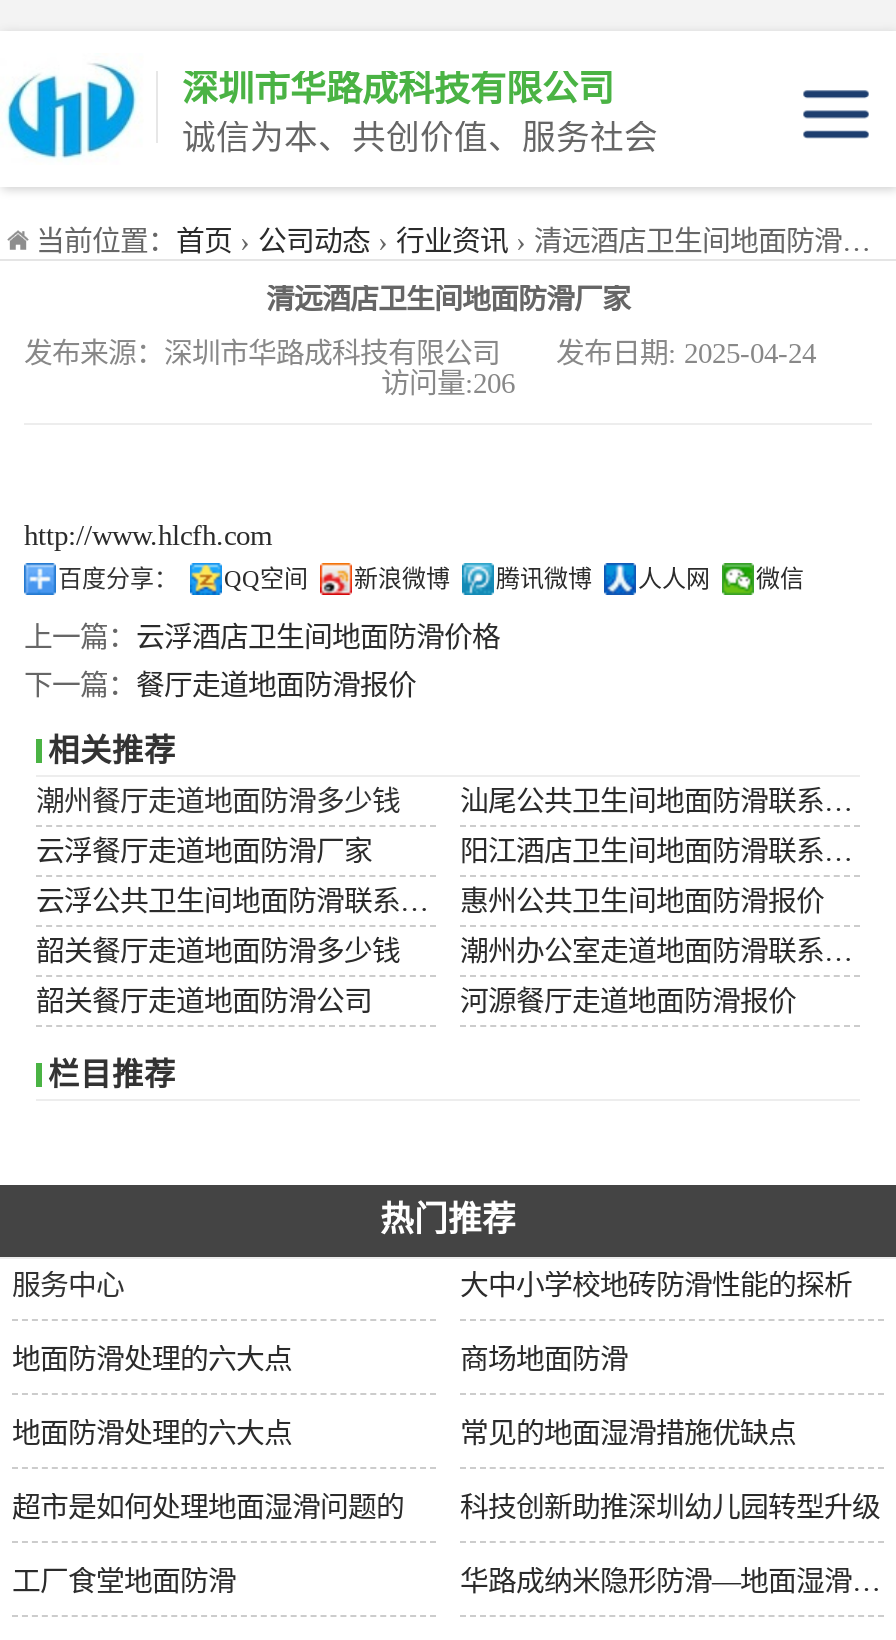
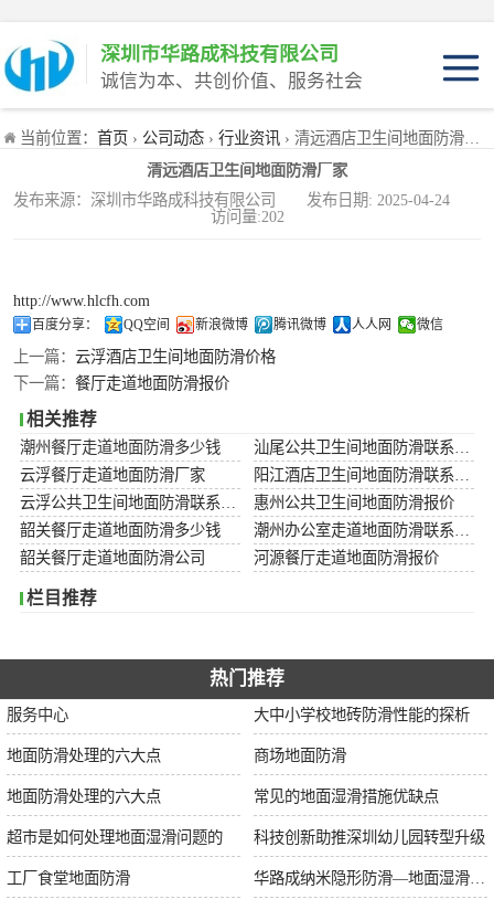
- 访问量:206
+ 访问量:202
